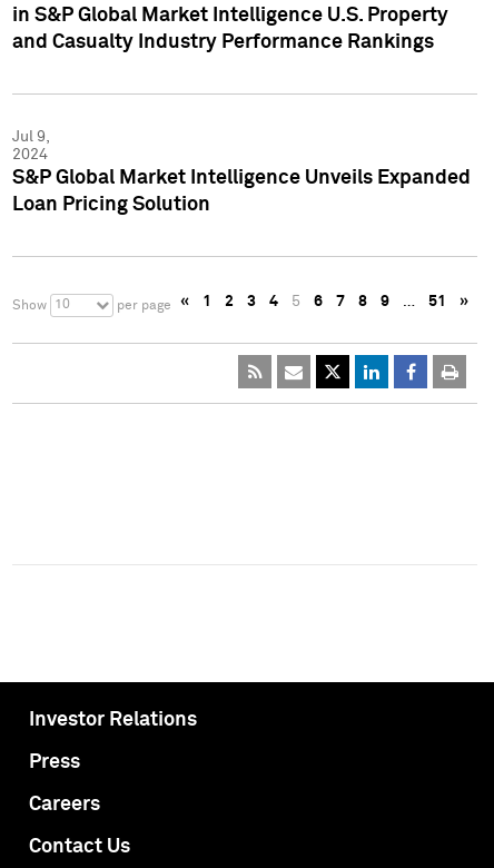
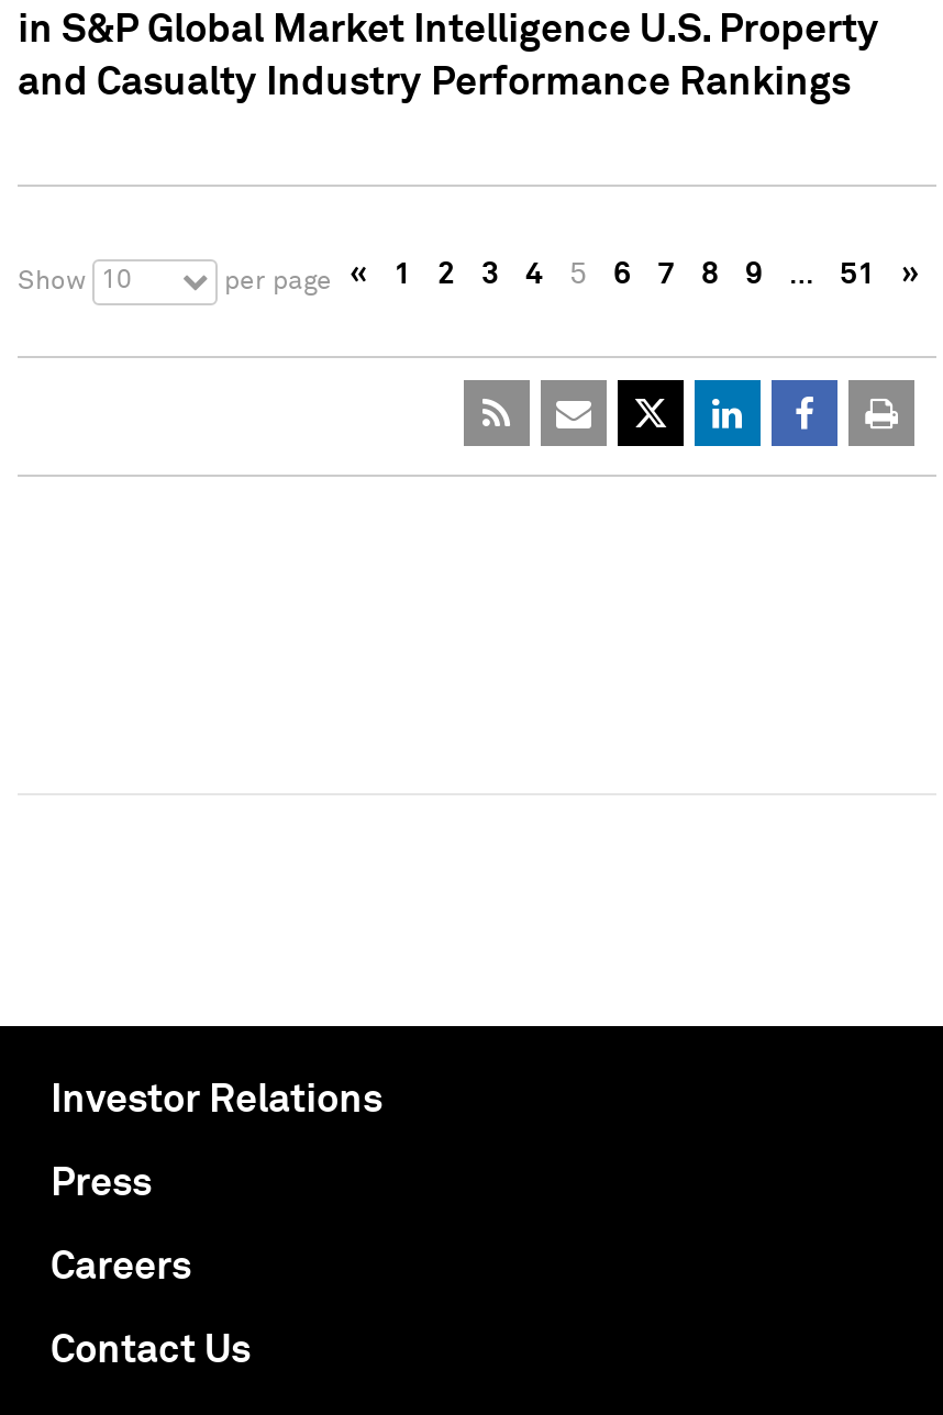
- Jul 9,
- 2024
- S&P Global Market Intelligence Unveils Expanded
- Loan Pricing Solution
